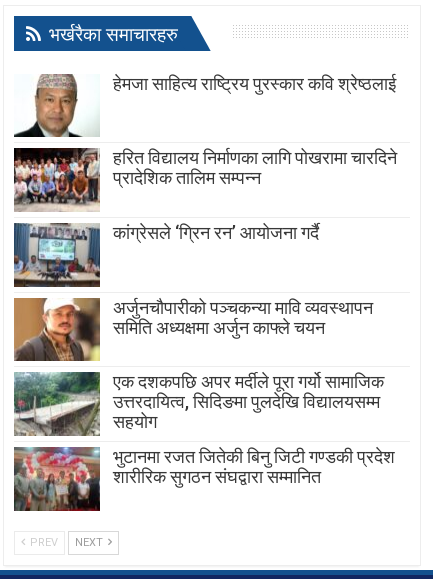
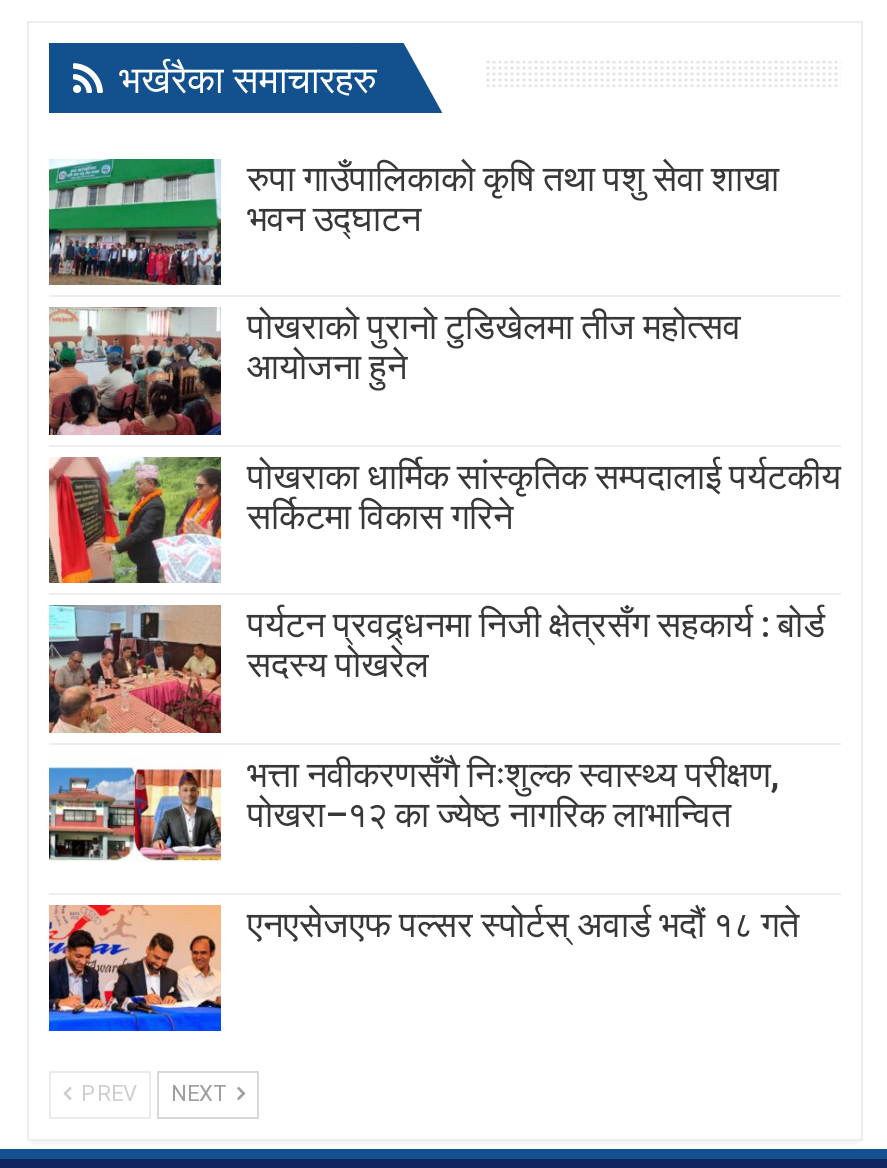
- [image]
- हेमजा साहित्य राष्ट्रिय पुरस्कार कवि श्रेष्ठलाई
+ [image]
+ रुपा गाउँपालिकाको कृषि तथा पशु सेवा शाखा
+ भवन उद्घाटन

- [image]
- हरित विद्यालय निर्माणका लागि पोखरामा चारदिने
- प्रादेशिक तालिम सम्पन्न
+ [image]
+ पोखराको पुरानो टुडिखेलमा तीज महोत्सव
+ आयोजना हुने

- [image]
- कांग्रेसले ‘ग्रिन रन’ आयोजना गर्दै
+ [image]
+ पोखराका धार्मिक सांस्कृतिक सम्पदालाई पर्यटकीय
+ सर्किटमा विकास गरिने

- [image]
- अर्जुनचौपारीको पञ्चकन्या मावि व्यवस्थापन
- समिति अध्यक्षमा अर्जुन काफ्ले चयन
+ [image]
+ पर्यटन प्रवद्र्धनमा निजी क्षेत्रसँग सहकार्य : बोर्ड
+ सदस्य पोखरेल

- [image]
- एक दशकपछि अपर मर्दीले पूरा गर्यो सामाजिक
- उत्तरदायित्व, सिदिङमा पुलदेखि विद्यालयसम्म
- सहयोग
+ [image]
+ भत्ता नवीकरणसँगै निःशुल्क स्वास्थ्य परीक्षण,
+ पोखरा–१२ का ज्येष्ठ नागरिक लाभान्वित

- [image]
- भुटानमा रजत जितेकी बिनु जिटी गण्डकी प्रदेश
- शारीरिक सुगठन संघद्वारा सम्मानित
+ [image]
+ एनएसेजएफ पल्सर स्पोर्टस् अवार्ड भदौं १८ गते
